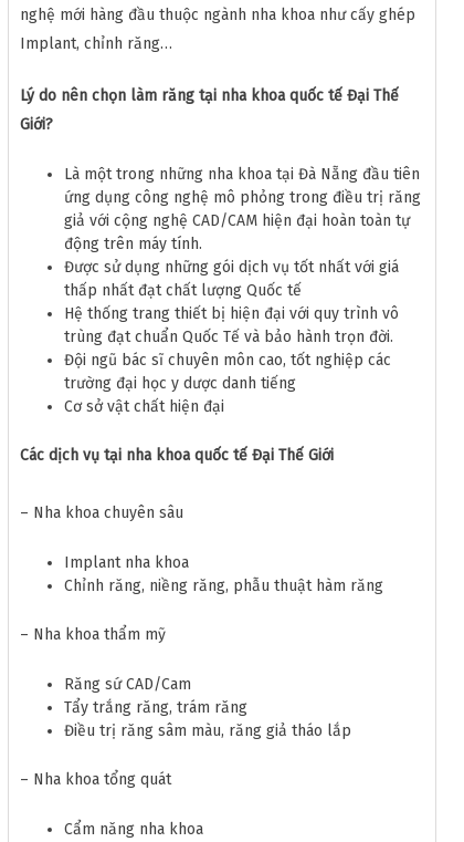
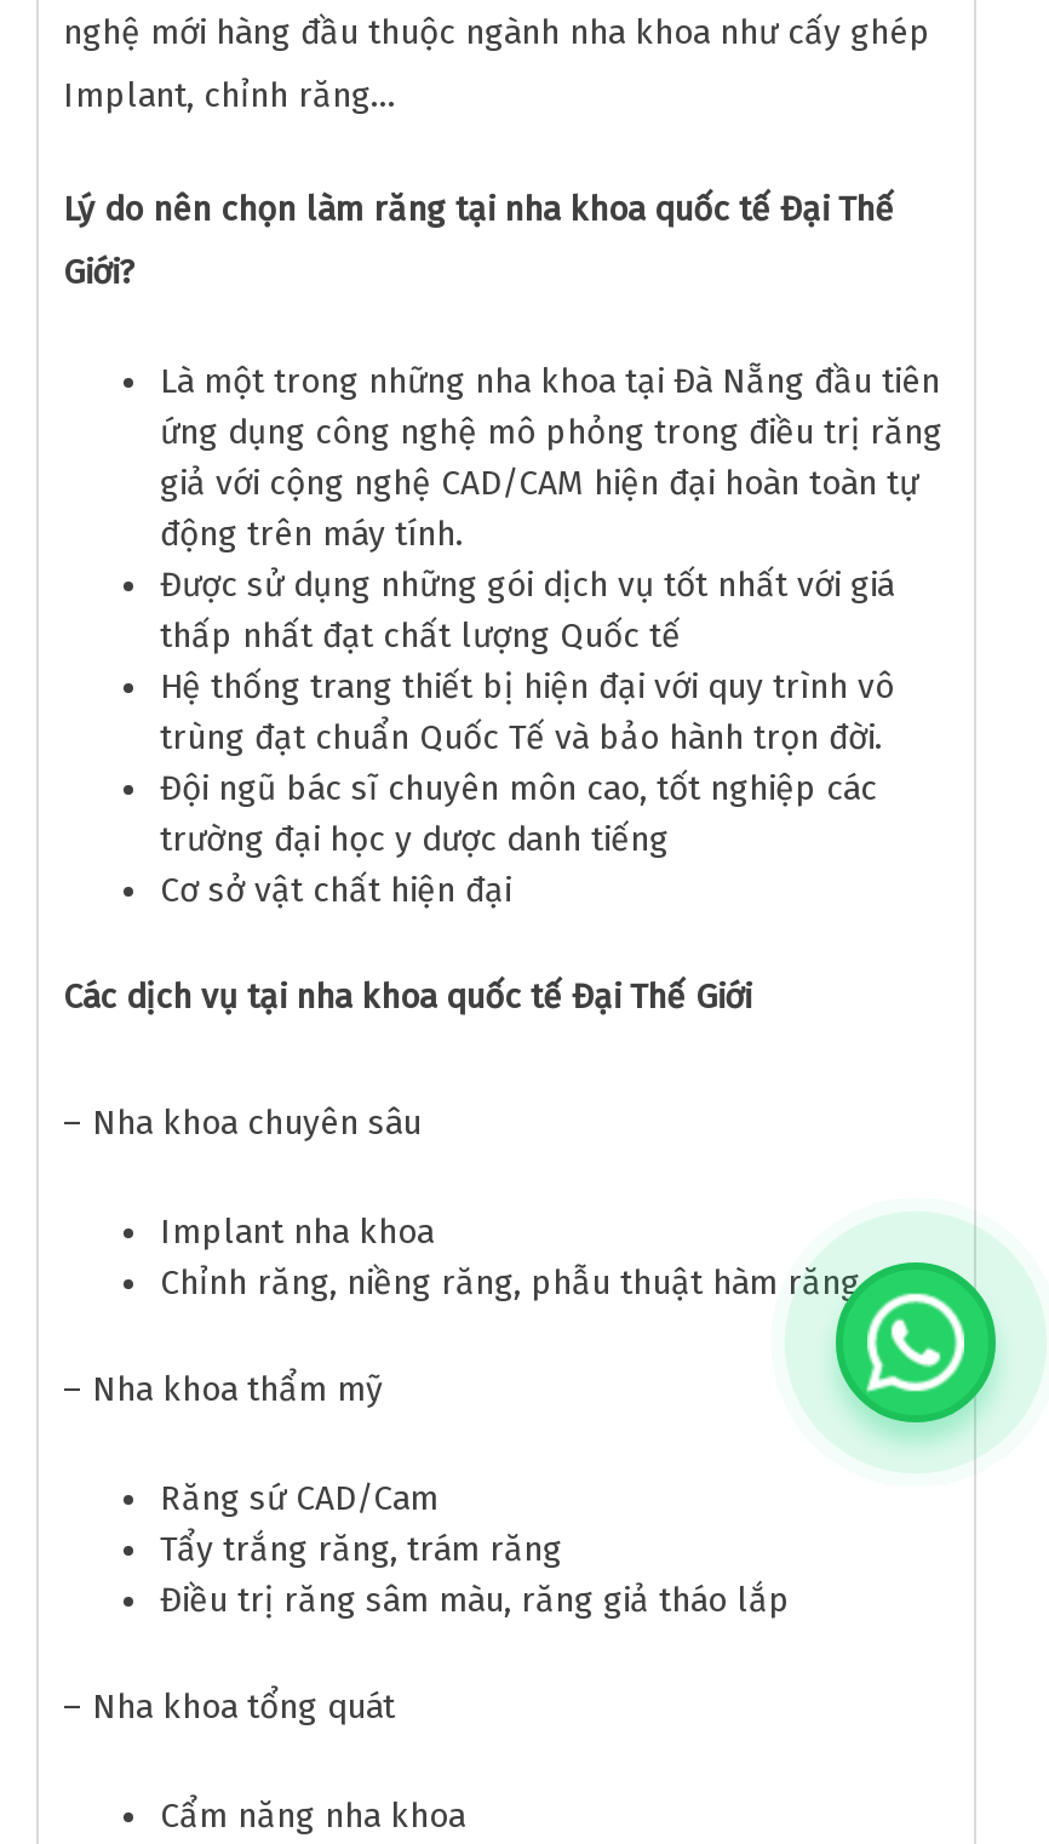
+ [image]
